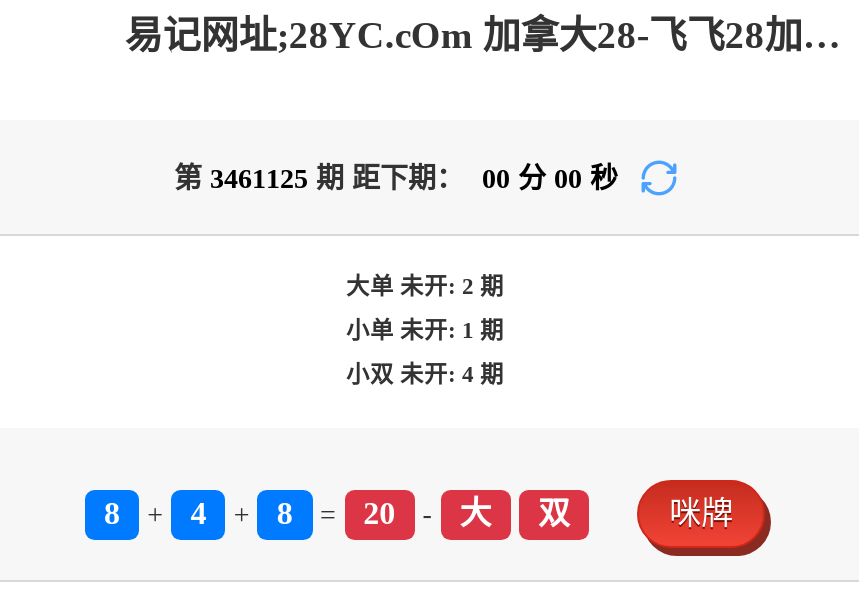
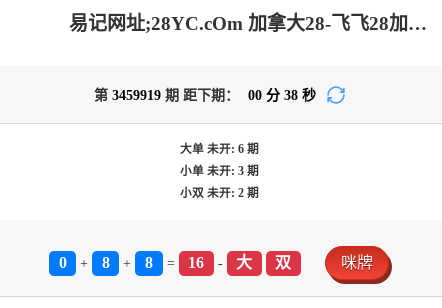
- 第3461125期 距下期： 00分 00秒
+ 第3459919期 距下期： 00分 38秒

- 大单未开: 2期
+ 大单未开: 6期

- 小单未开: 1期
+ 小单未开: 3期

- 小双未开: 4期
+ 小双未开: 2期

- 8
+ 0

- 4
+ 8

- 20
+ 16
